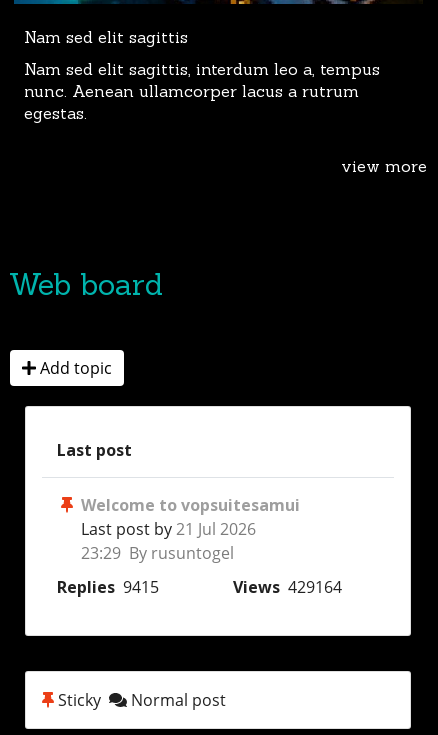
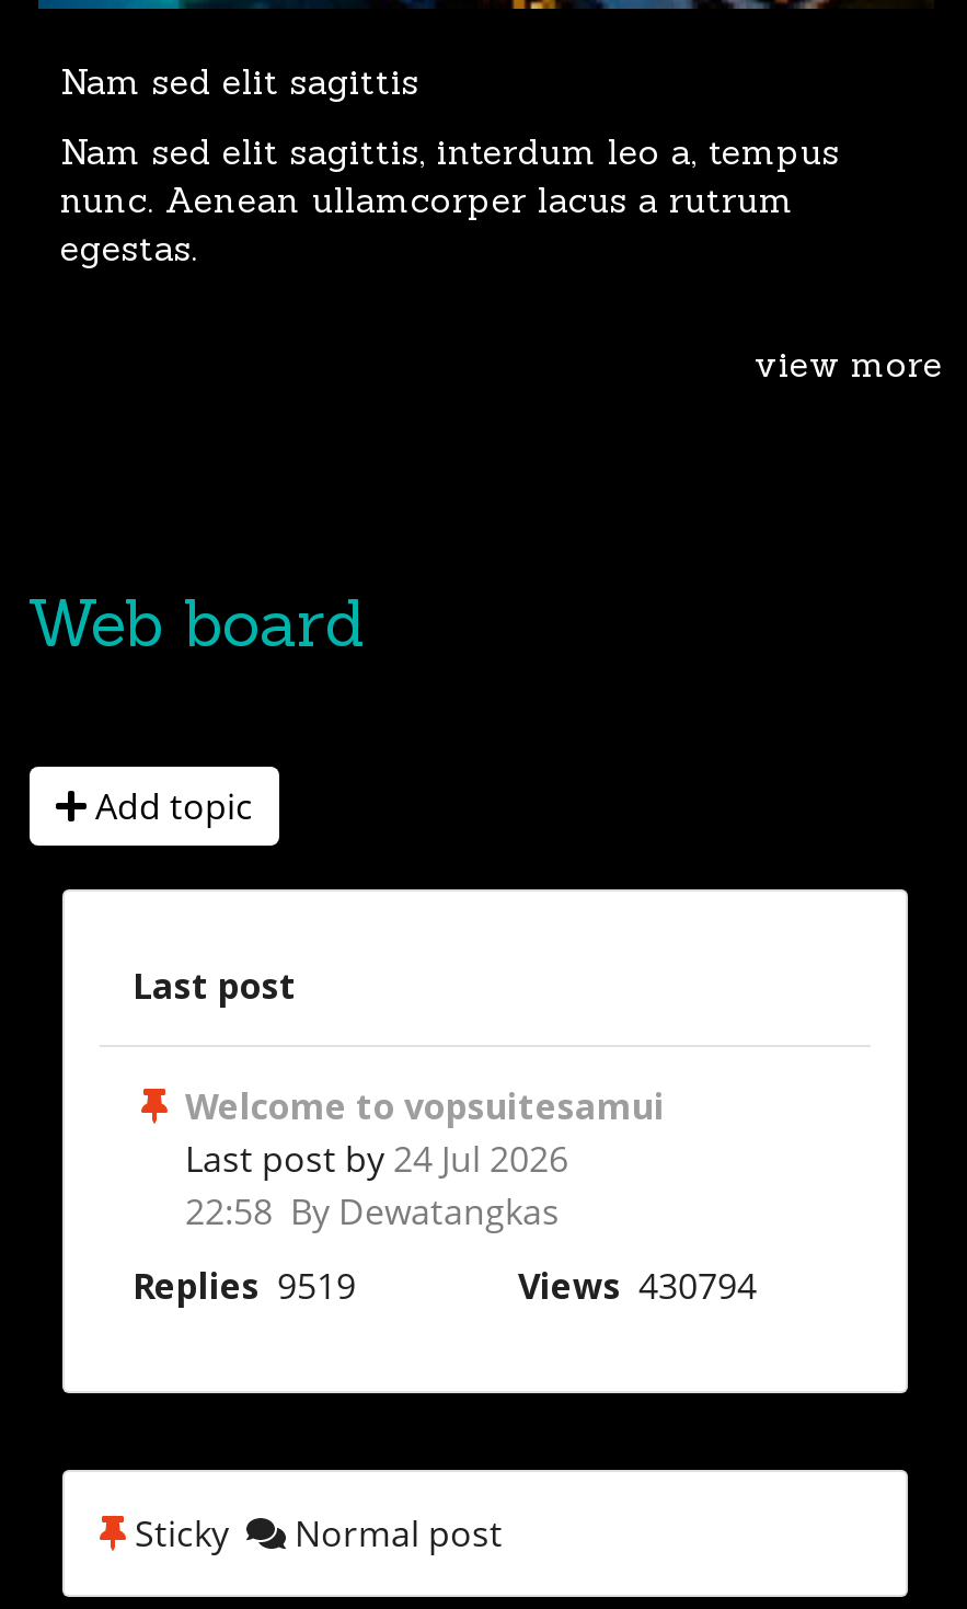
- Last post by 21 Jul 2026
+ Last post by 24 Jul 2026

- 23:29 By rusuntogel
+ 22:58 By Dewatangkas

- Replies 9415
+ Replies 9519

- Views 429164
+ Views 430794
